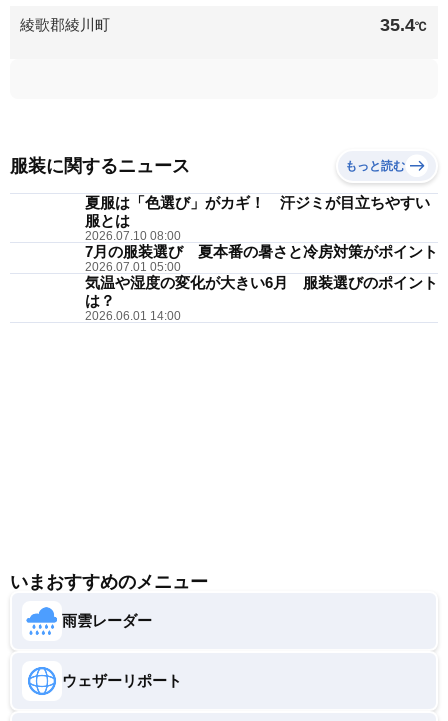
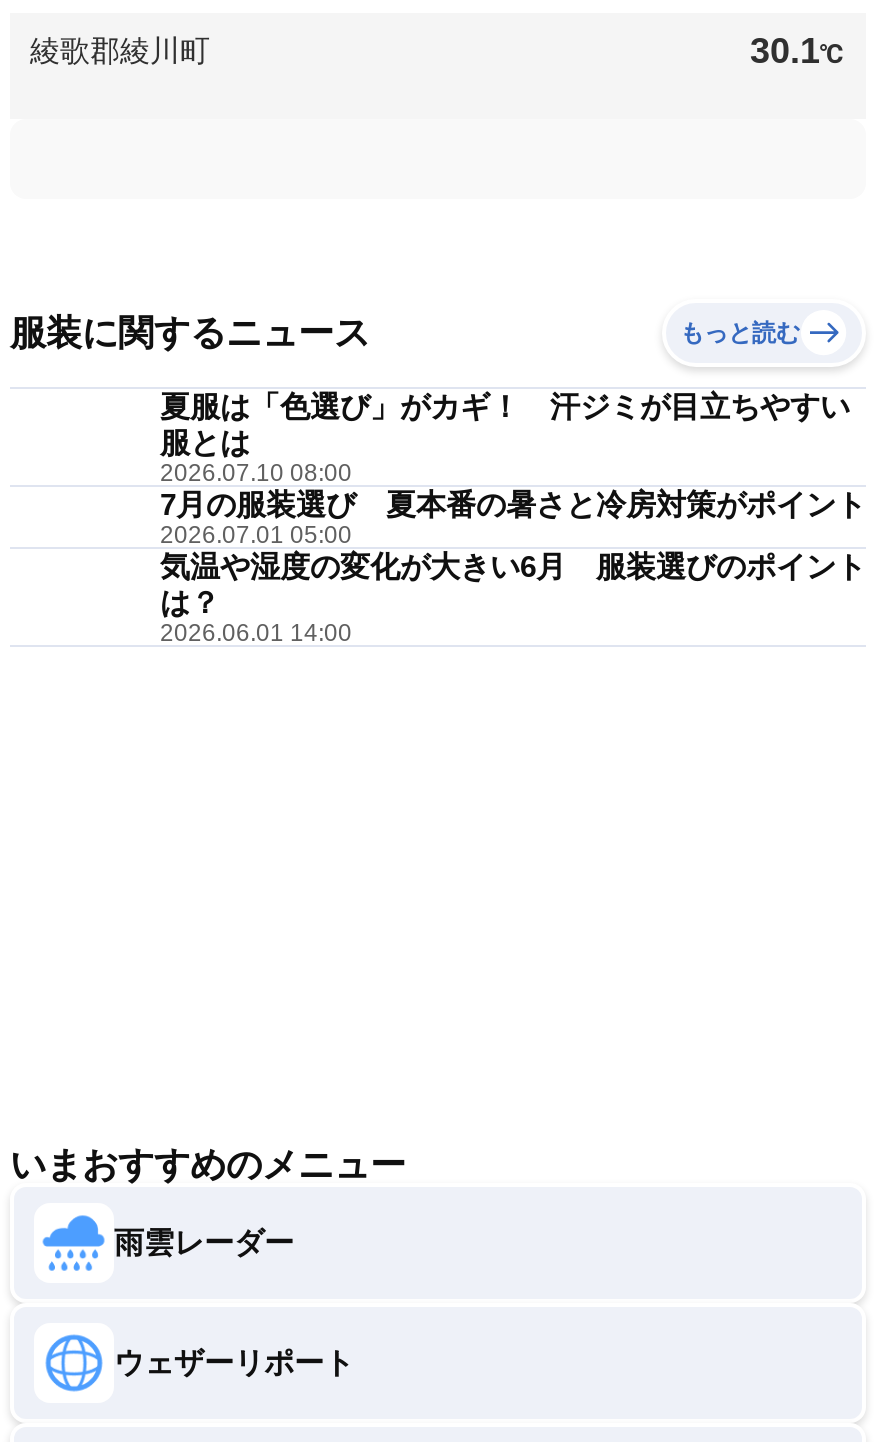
- 35.4℃
+ 30.1℃
